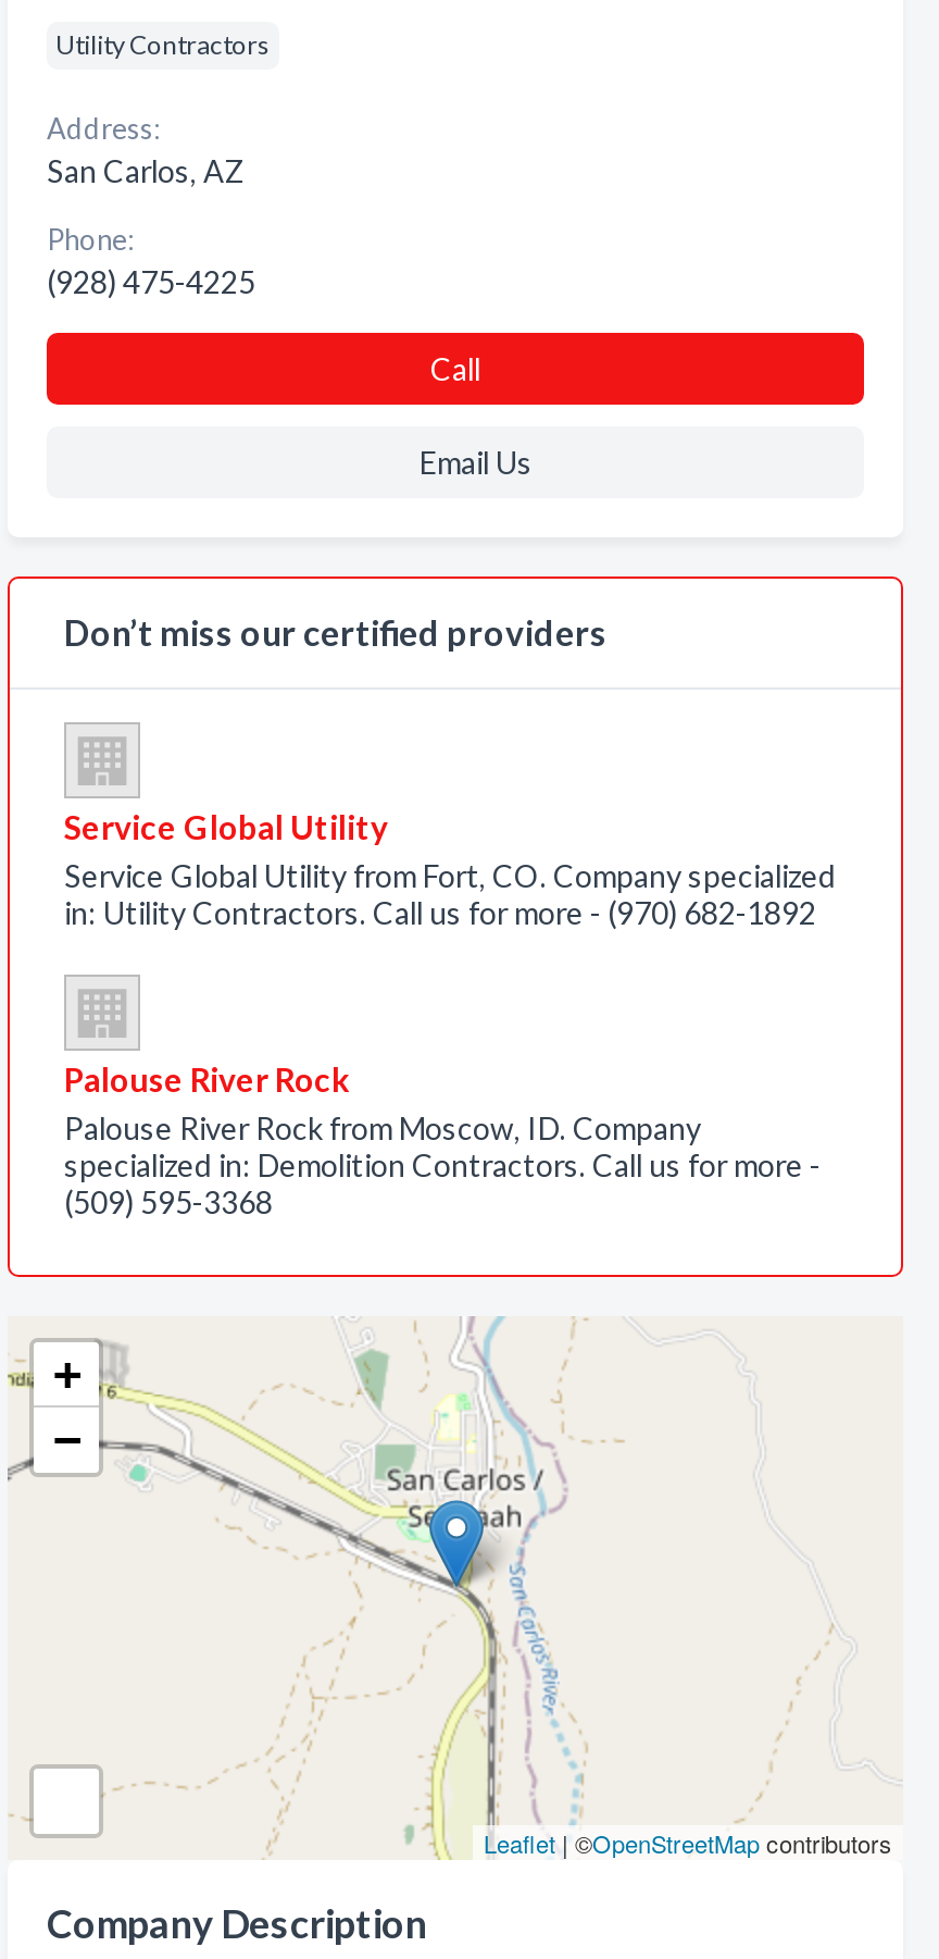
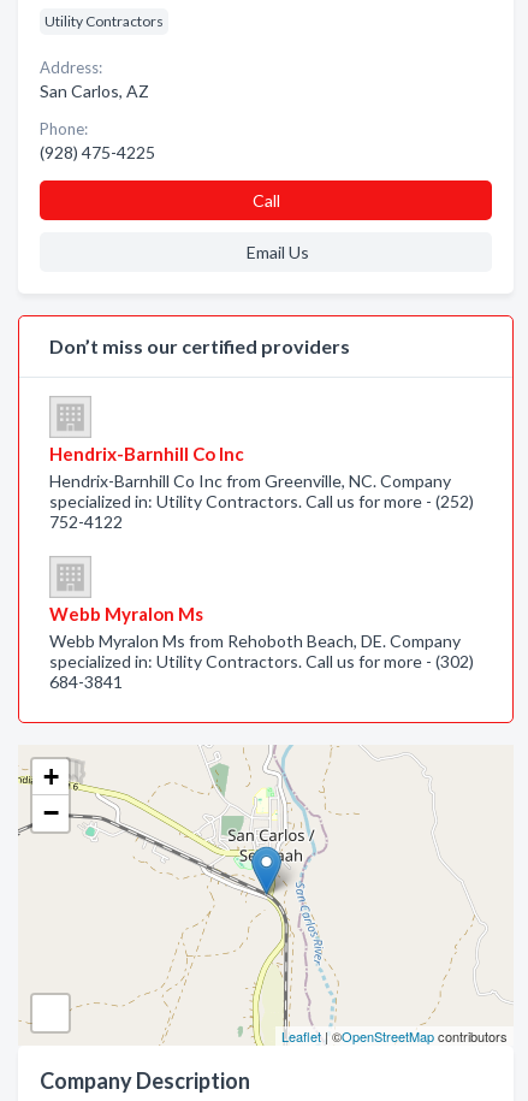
- Service Global Utility
- Service Global Utility from Fort, CO. Company specialized
- in: Utility Contractors. Call us for more - (970) 682-1892
+ Hendrix-Barnhill Co Inc
+ Hendrix-Barnhill Co Inc from Greenville, NC. Company
+ specialized in: Utility Contractors. Call us for more - (252)
+ 752-4122

- Palouse River Rock
- Palouse River Rock from Moscow, ID. Company
- specialized in: Demolition Contractors. Call us for more -
- (509) 595-3368
+ Webb Myralon Ms
+ Webb Myralon Ms from Rehoboth Beach, DE. Company
+ specialized in: Utility Contractors. Call us for more - (302)
+ 684-3841
